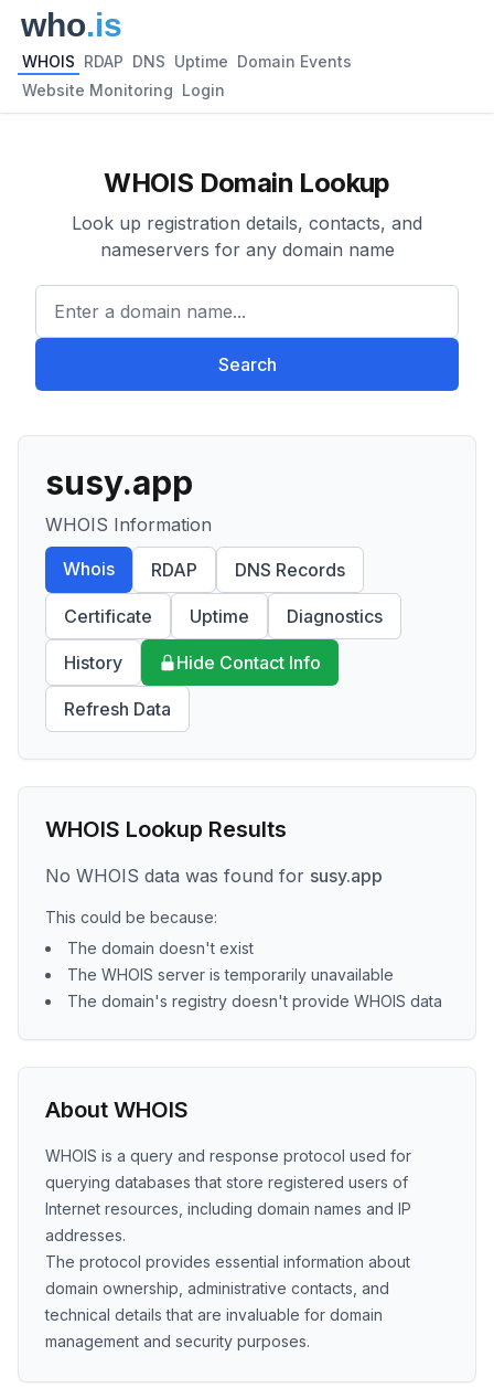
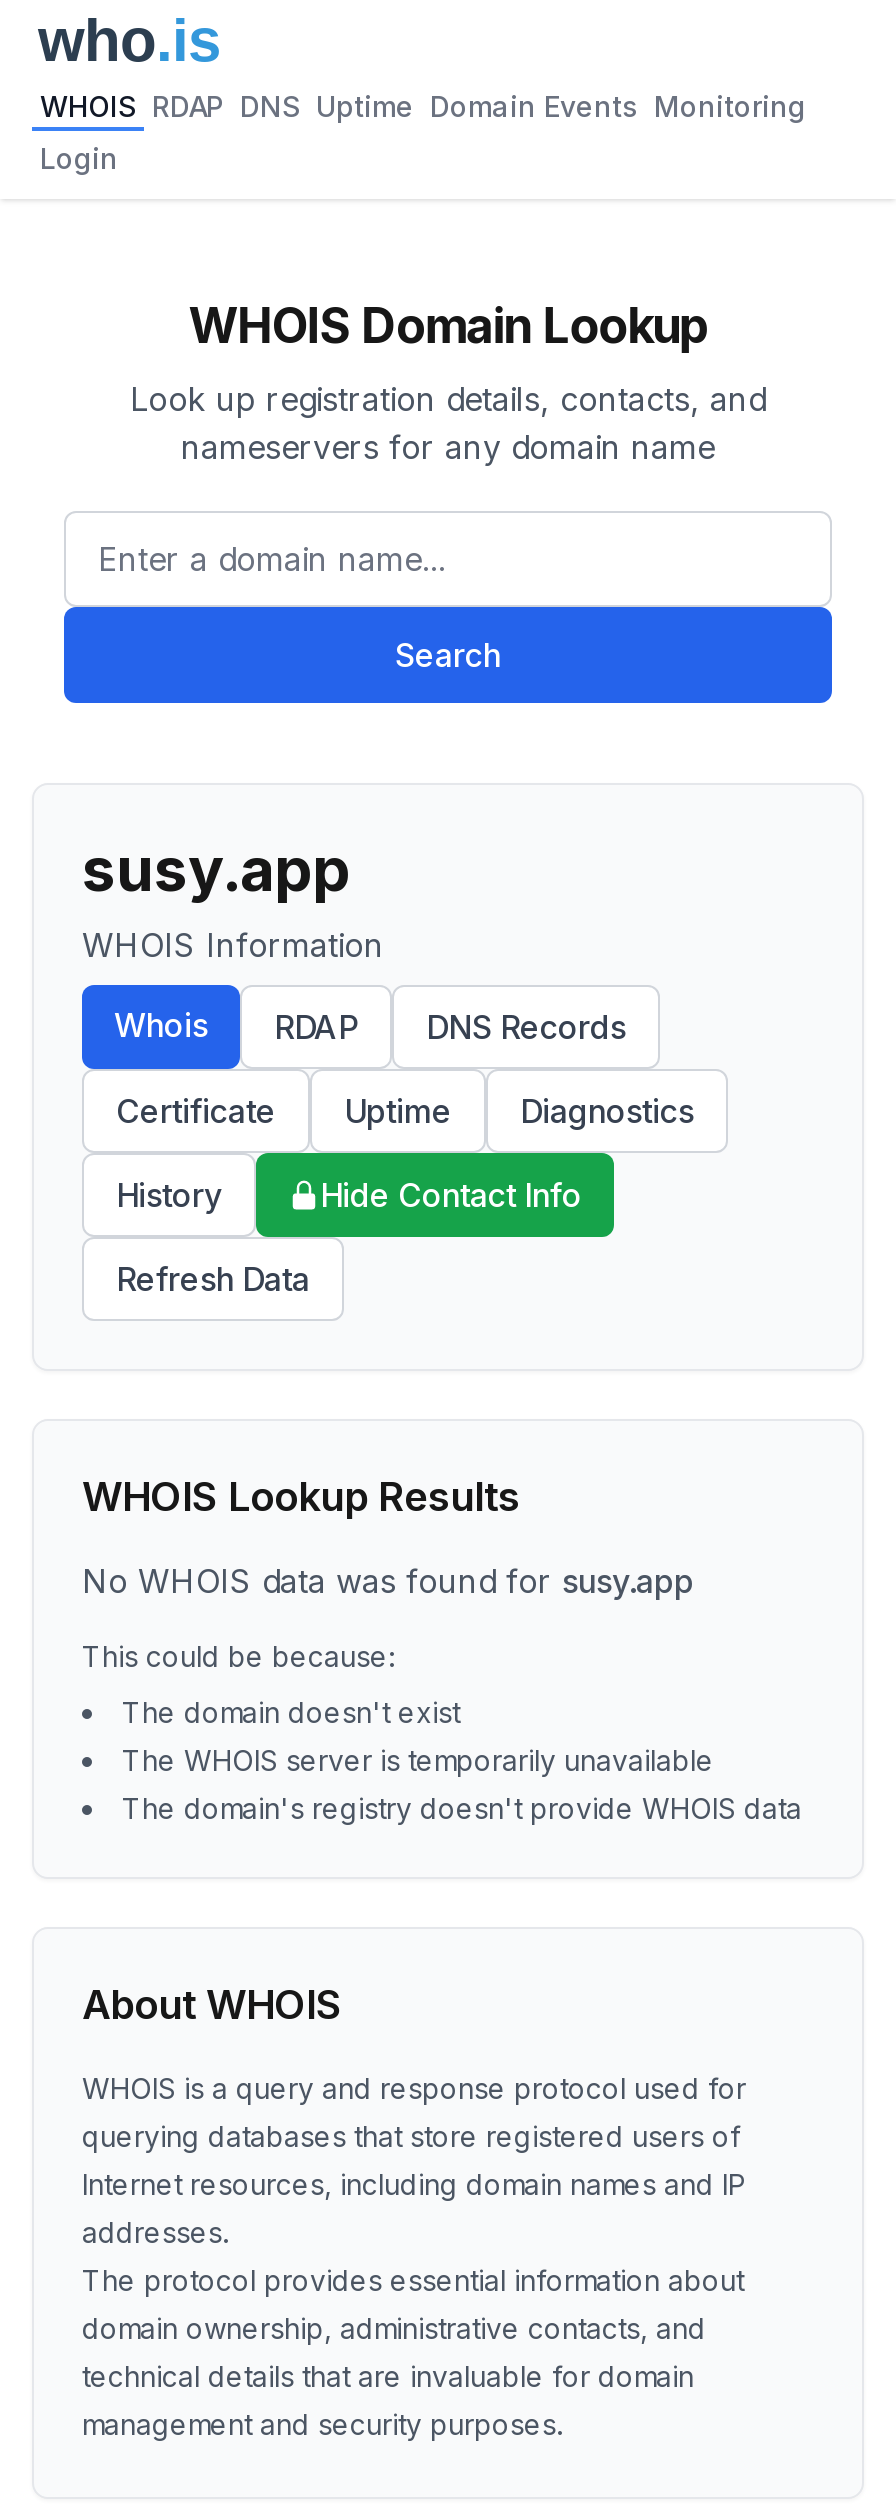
- WHOIS RDAP DNS Uptime Domain Events
+ WHOIS RDAP DNS Uptime Domain Events Monitoring

- Website Monitoring Login
+ Login
